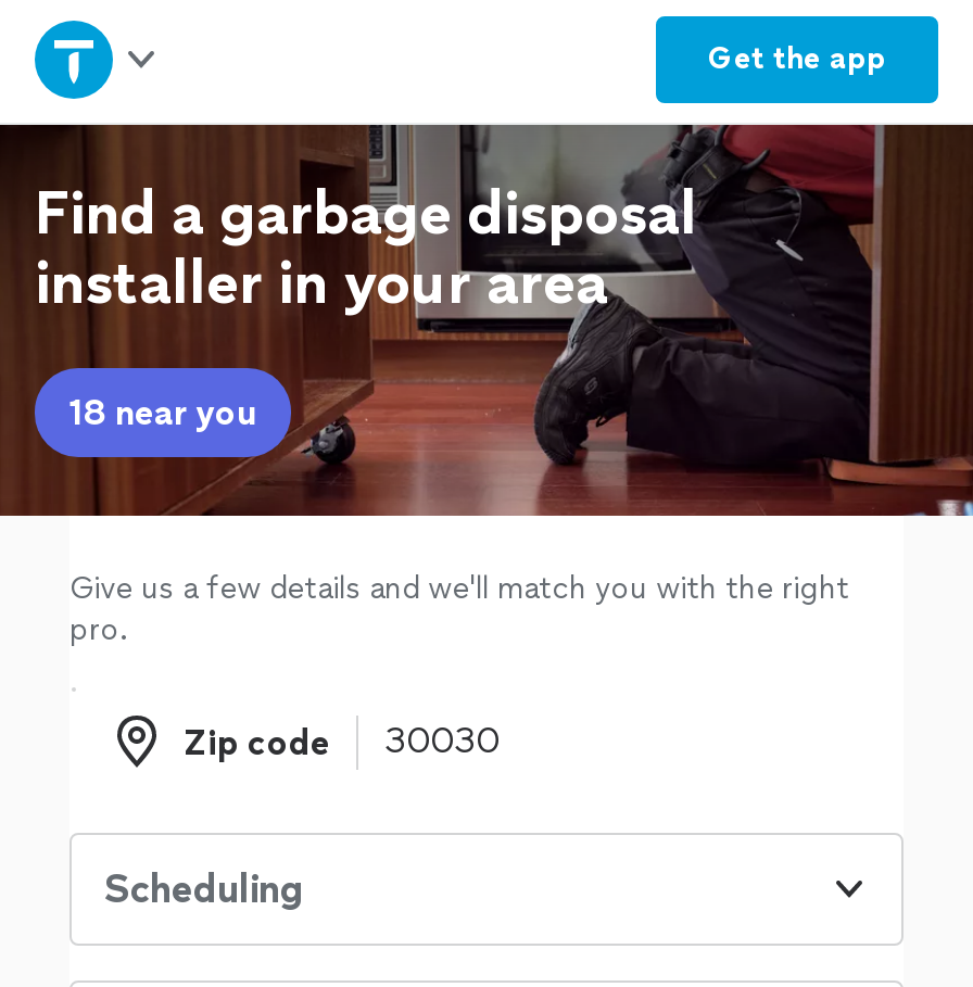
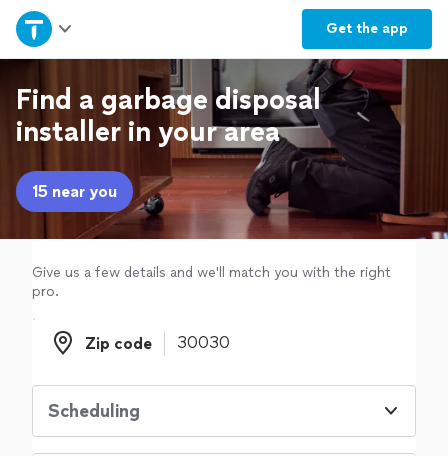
- 18 near you
+ 15 near you
